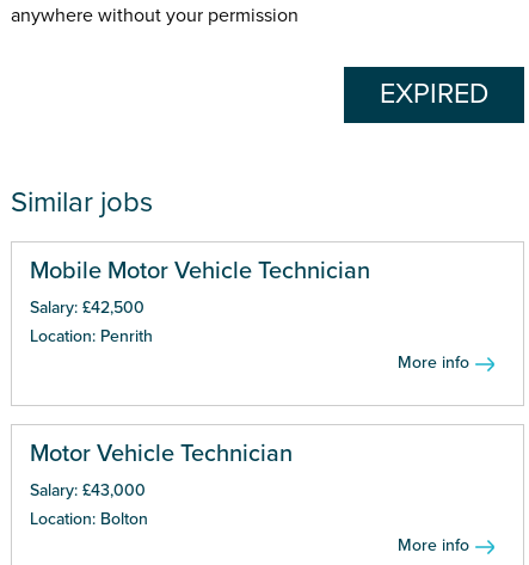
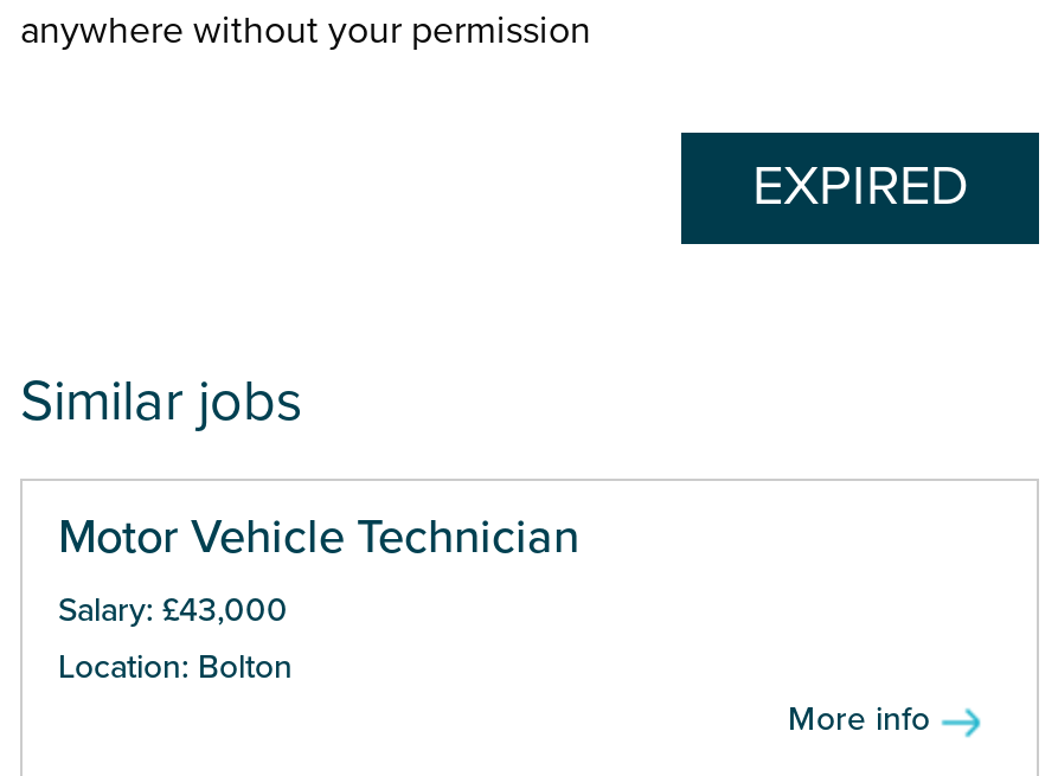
- Mobile Motor Vehicle Technician
- Salary: £42,500
- Location: Penrith
- More info
